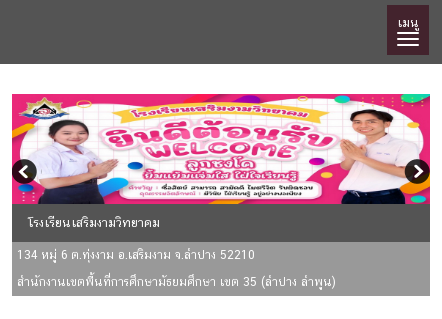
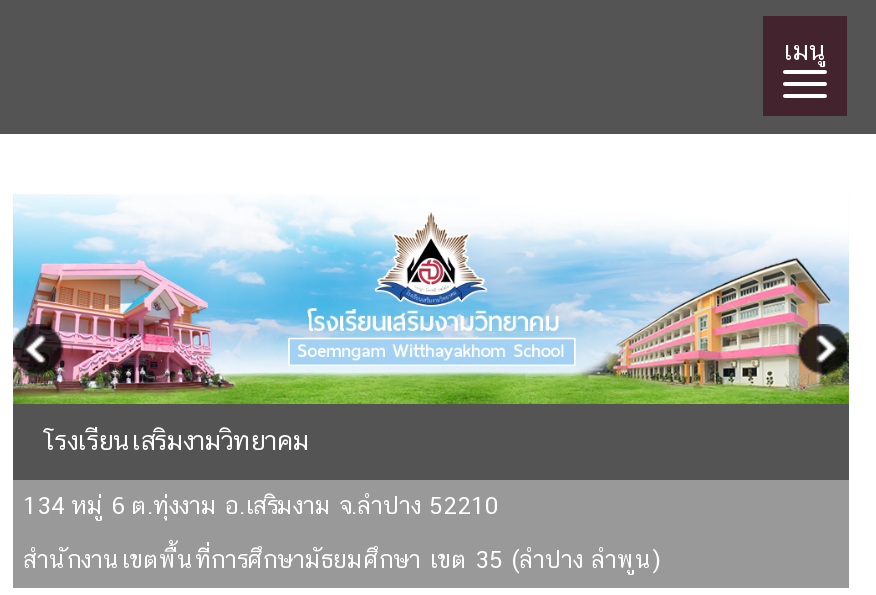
- [image]
+ [image]
